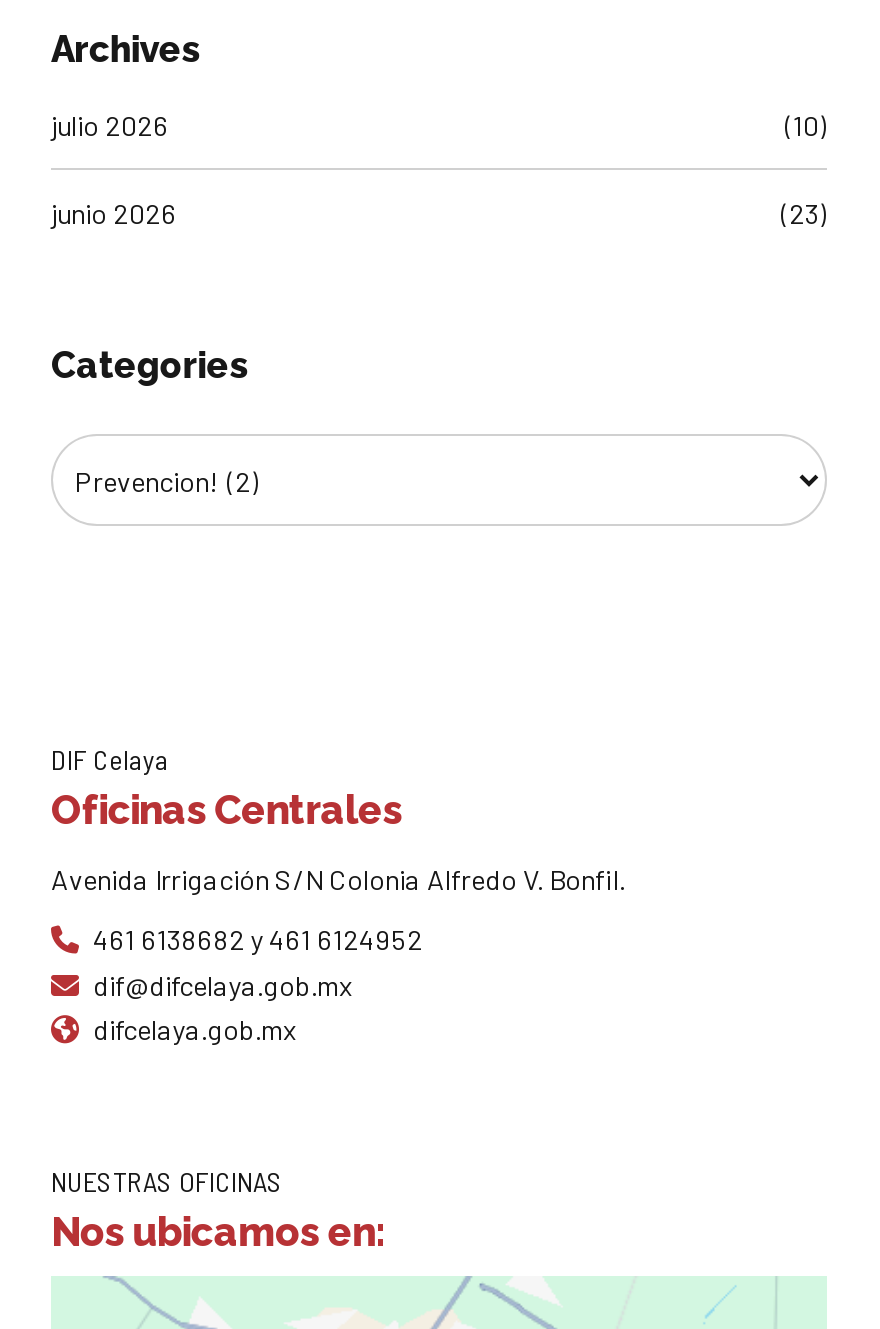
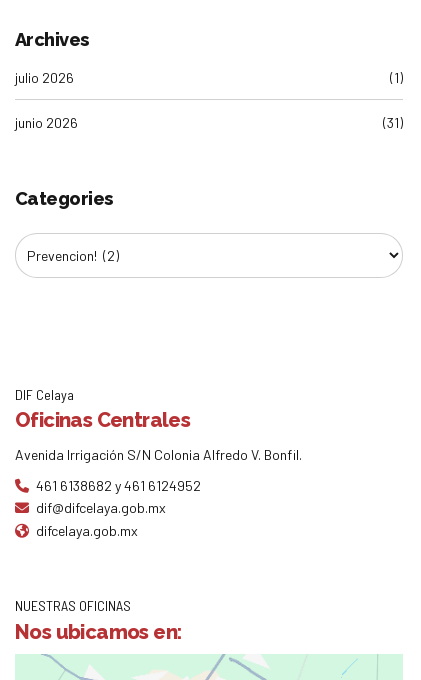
- (10)
+ (1)

- (23)
+ (31)
